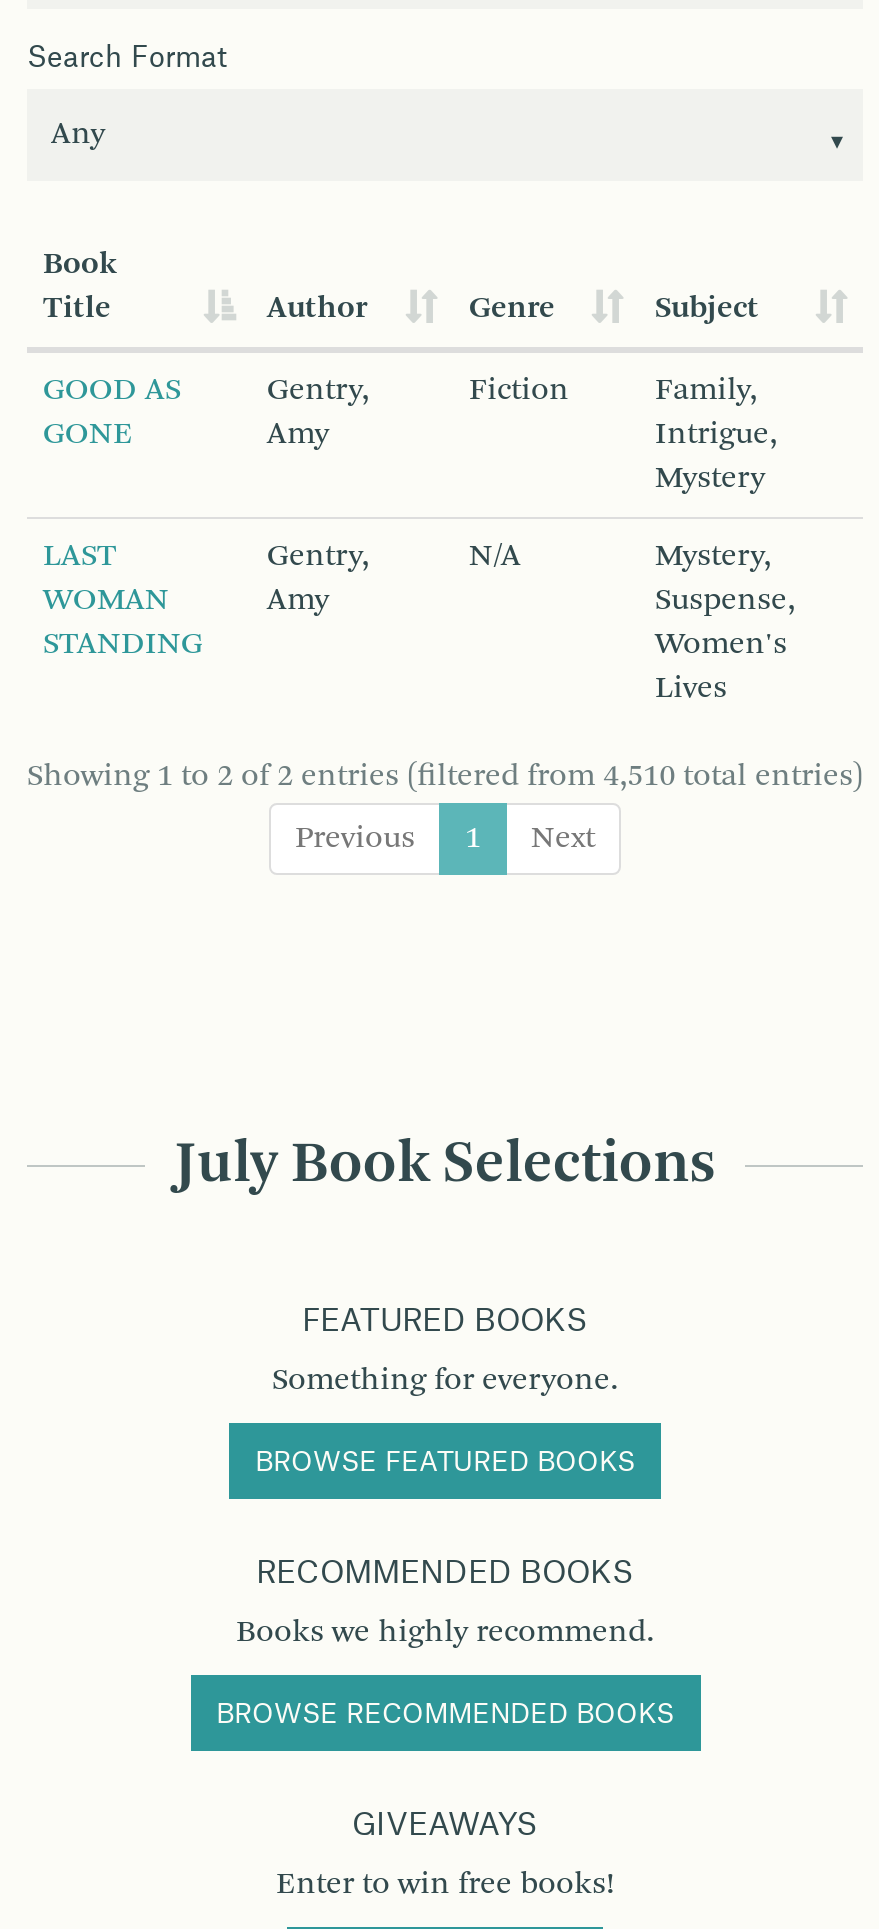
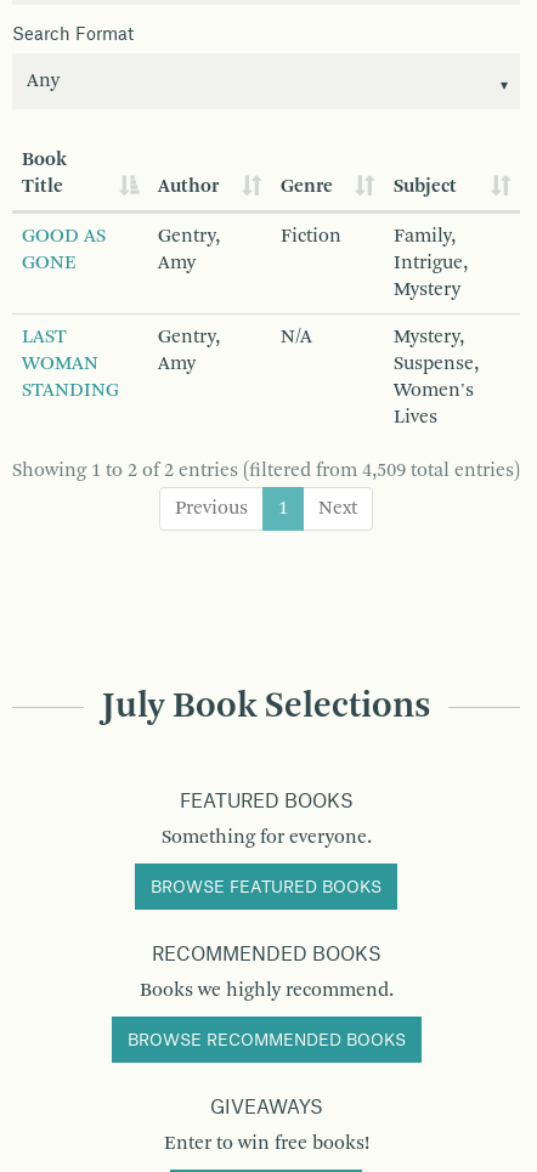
- Showing 1 to 2 of 2 entries (filtered from 4,510 total entries)
+ Showing 1 to 2 of 2 entries (filtered from 4,509 total entries)
